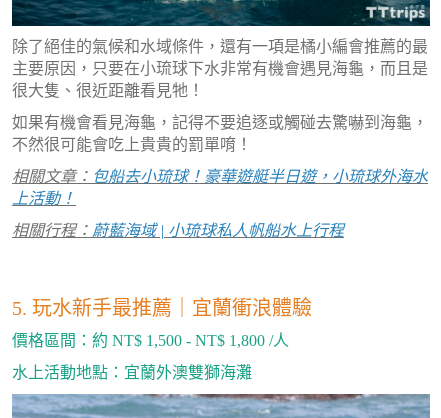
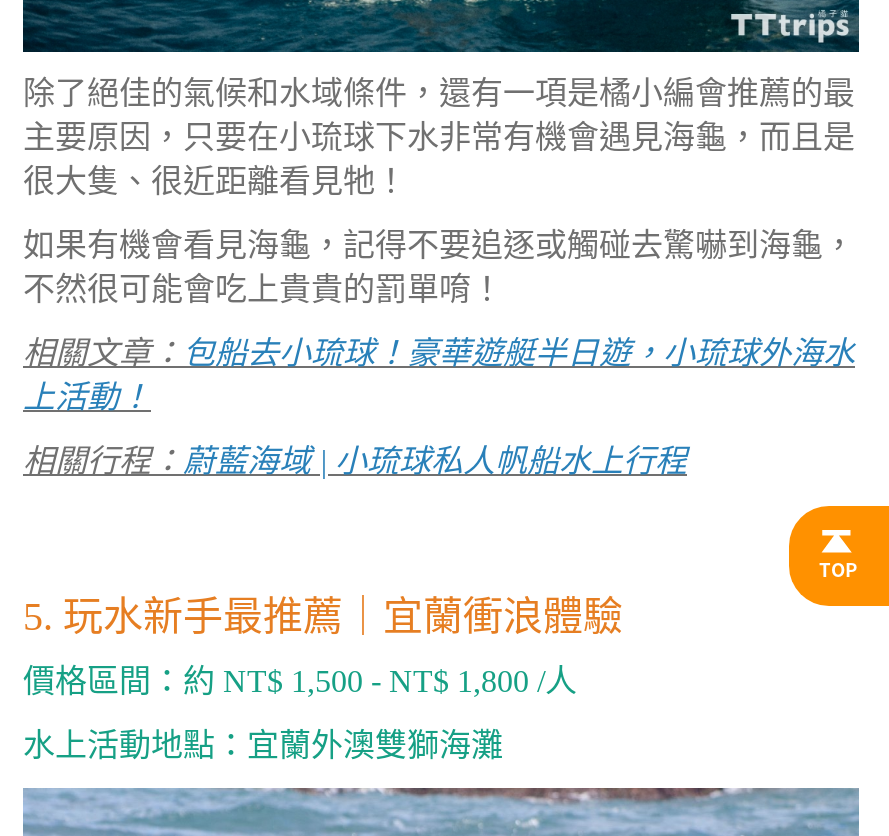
+ [image]
